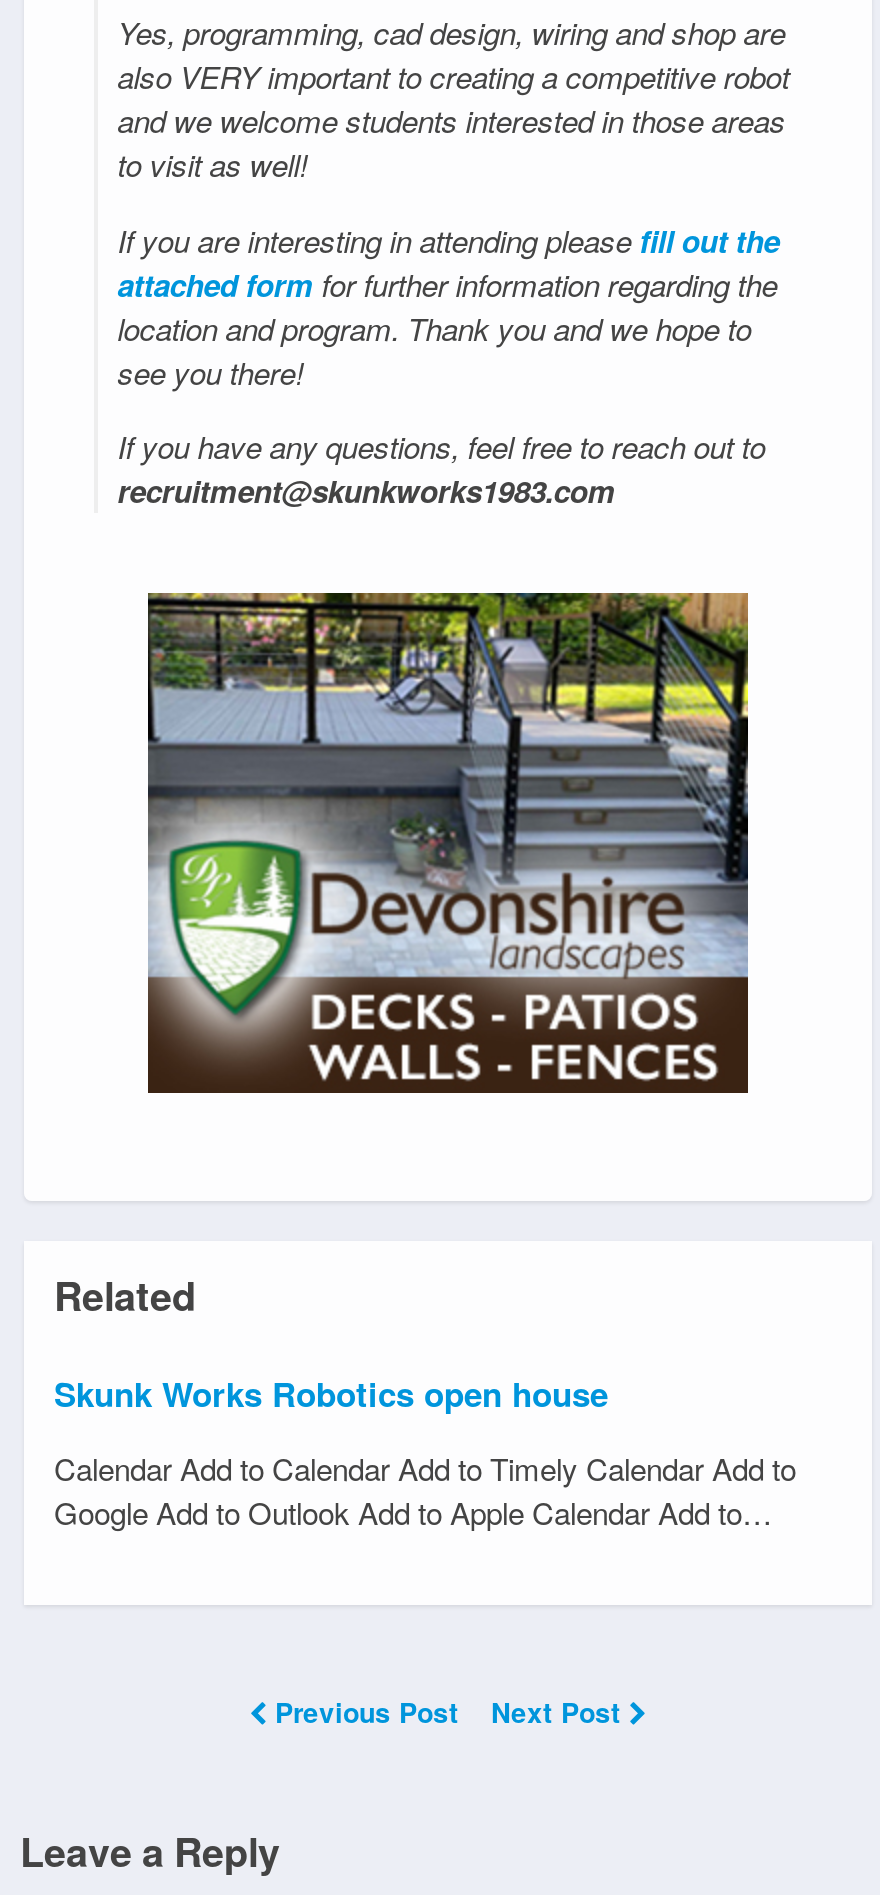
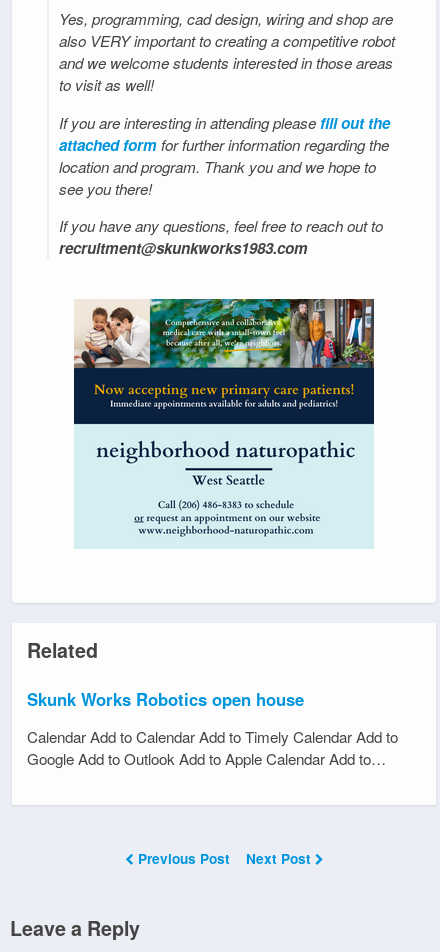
- [image]
+ [image]
